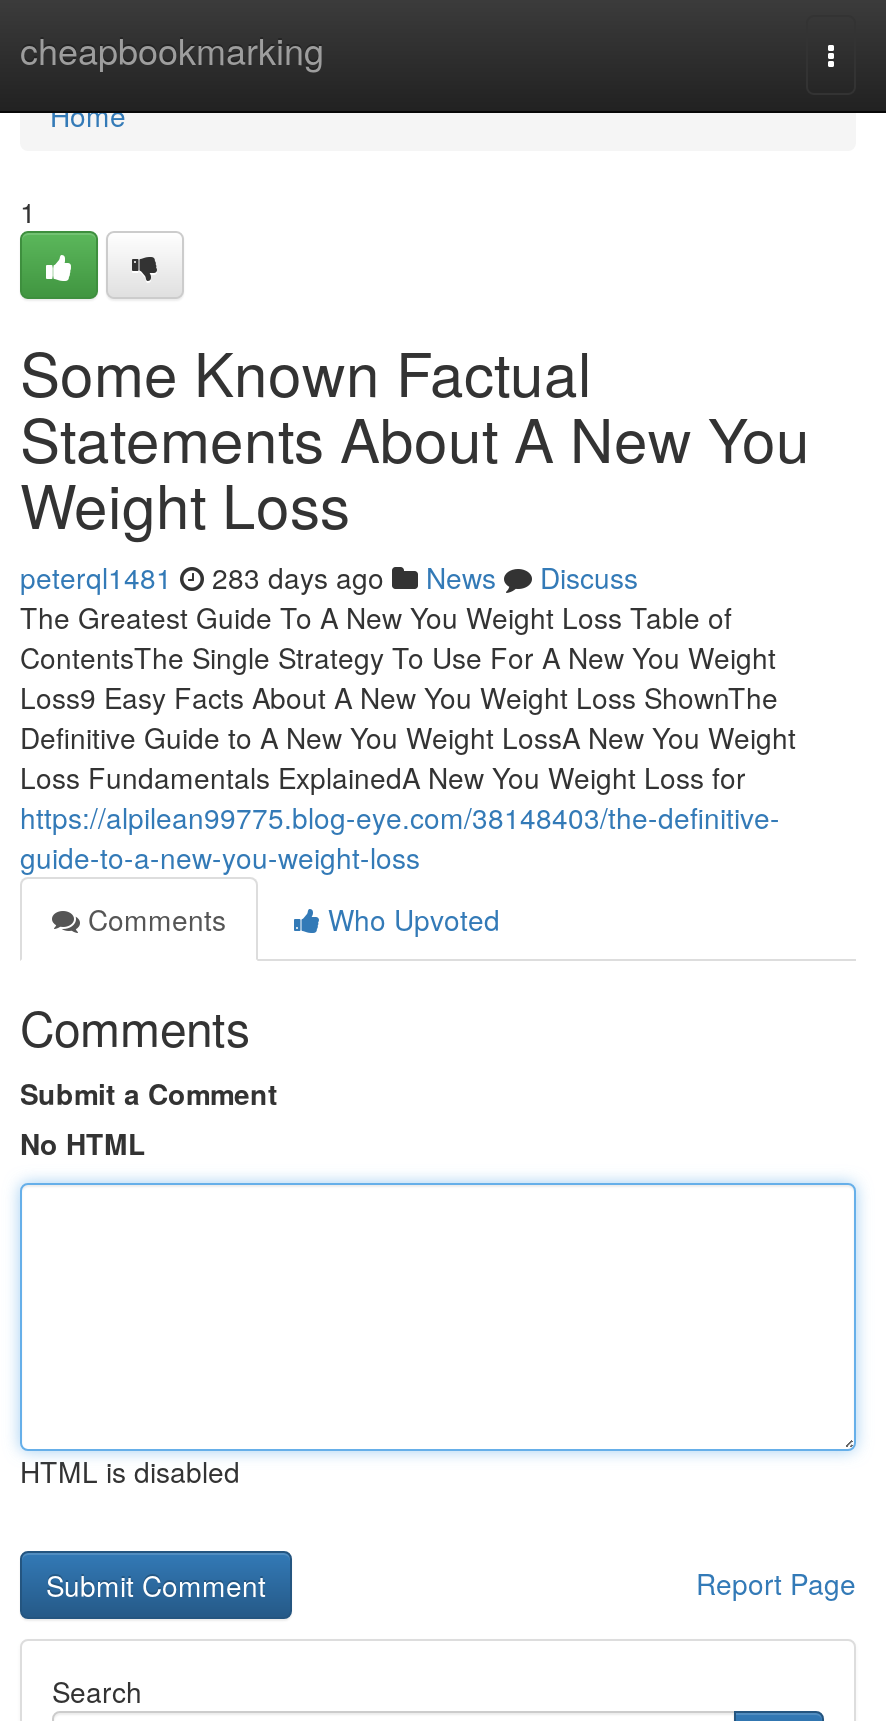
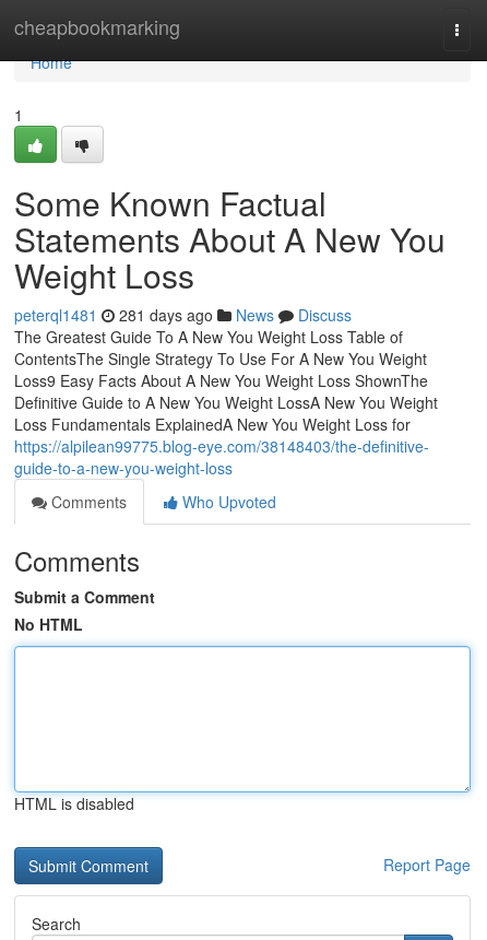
- peterql1481 283 days ago News Discuss
+ peterql1481 281 days ago News Discuss
